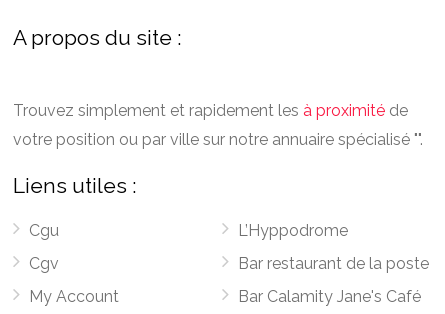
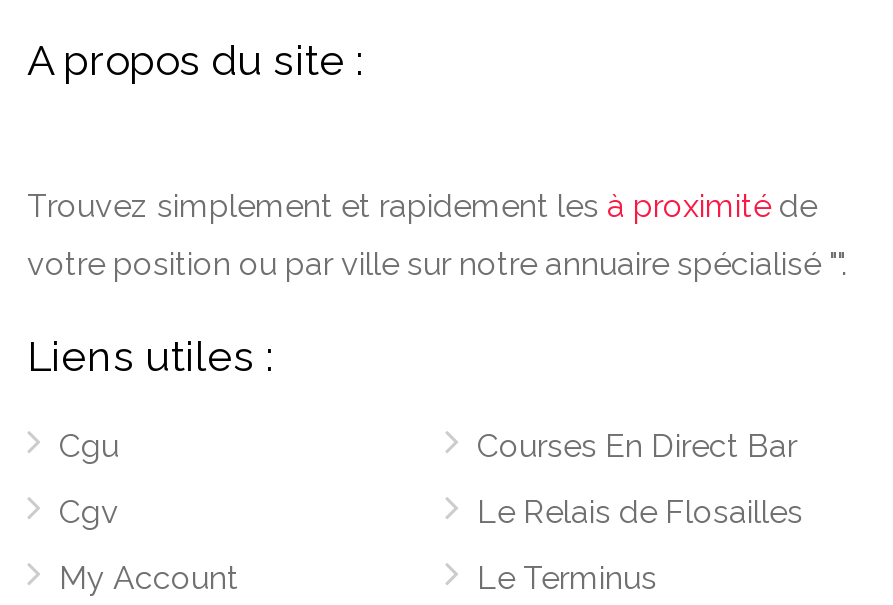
- L’Hyppodrome
+ Courses En Direct Bar

- Bar restaurant de la poste
+ Le Relais de Flosailles

- Bar Calamity Jane's Café
+ Le Terminus
